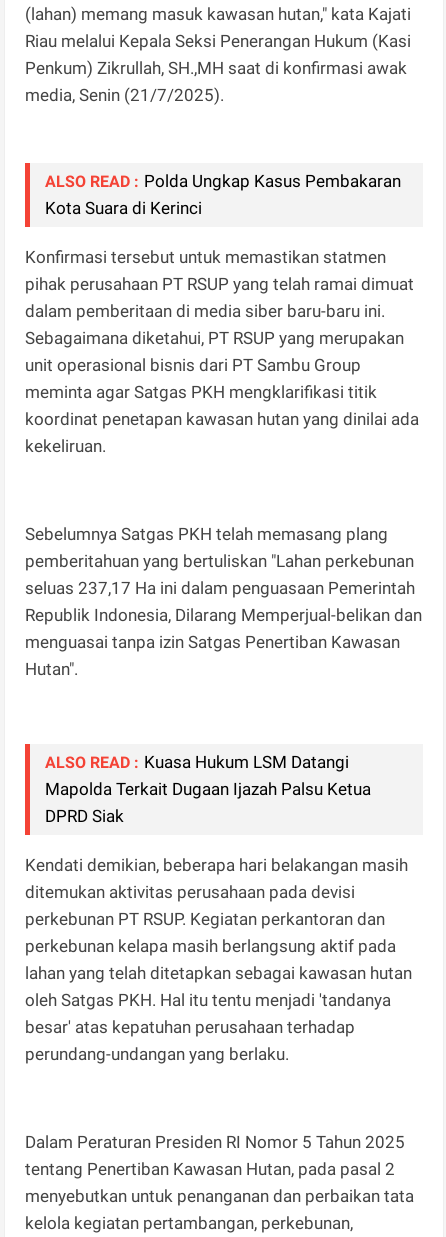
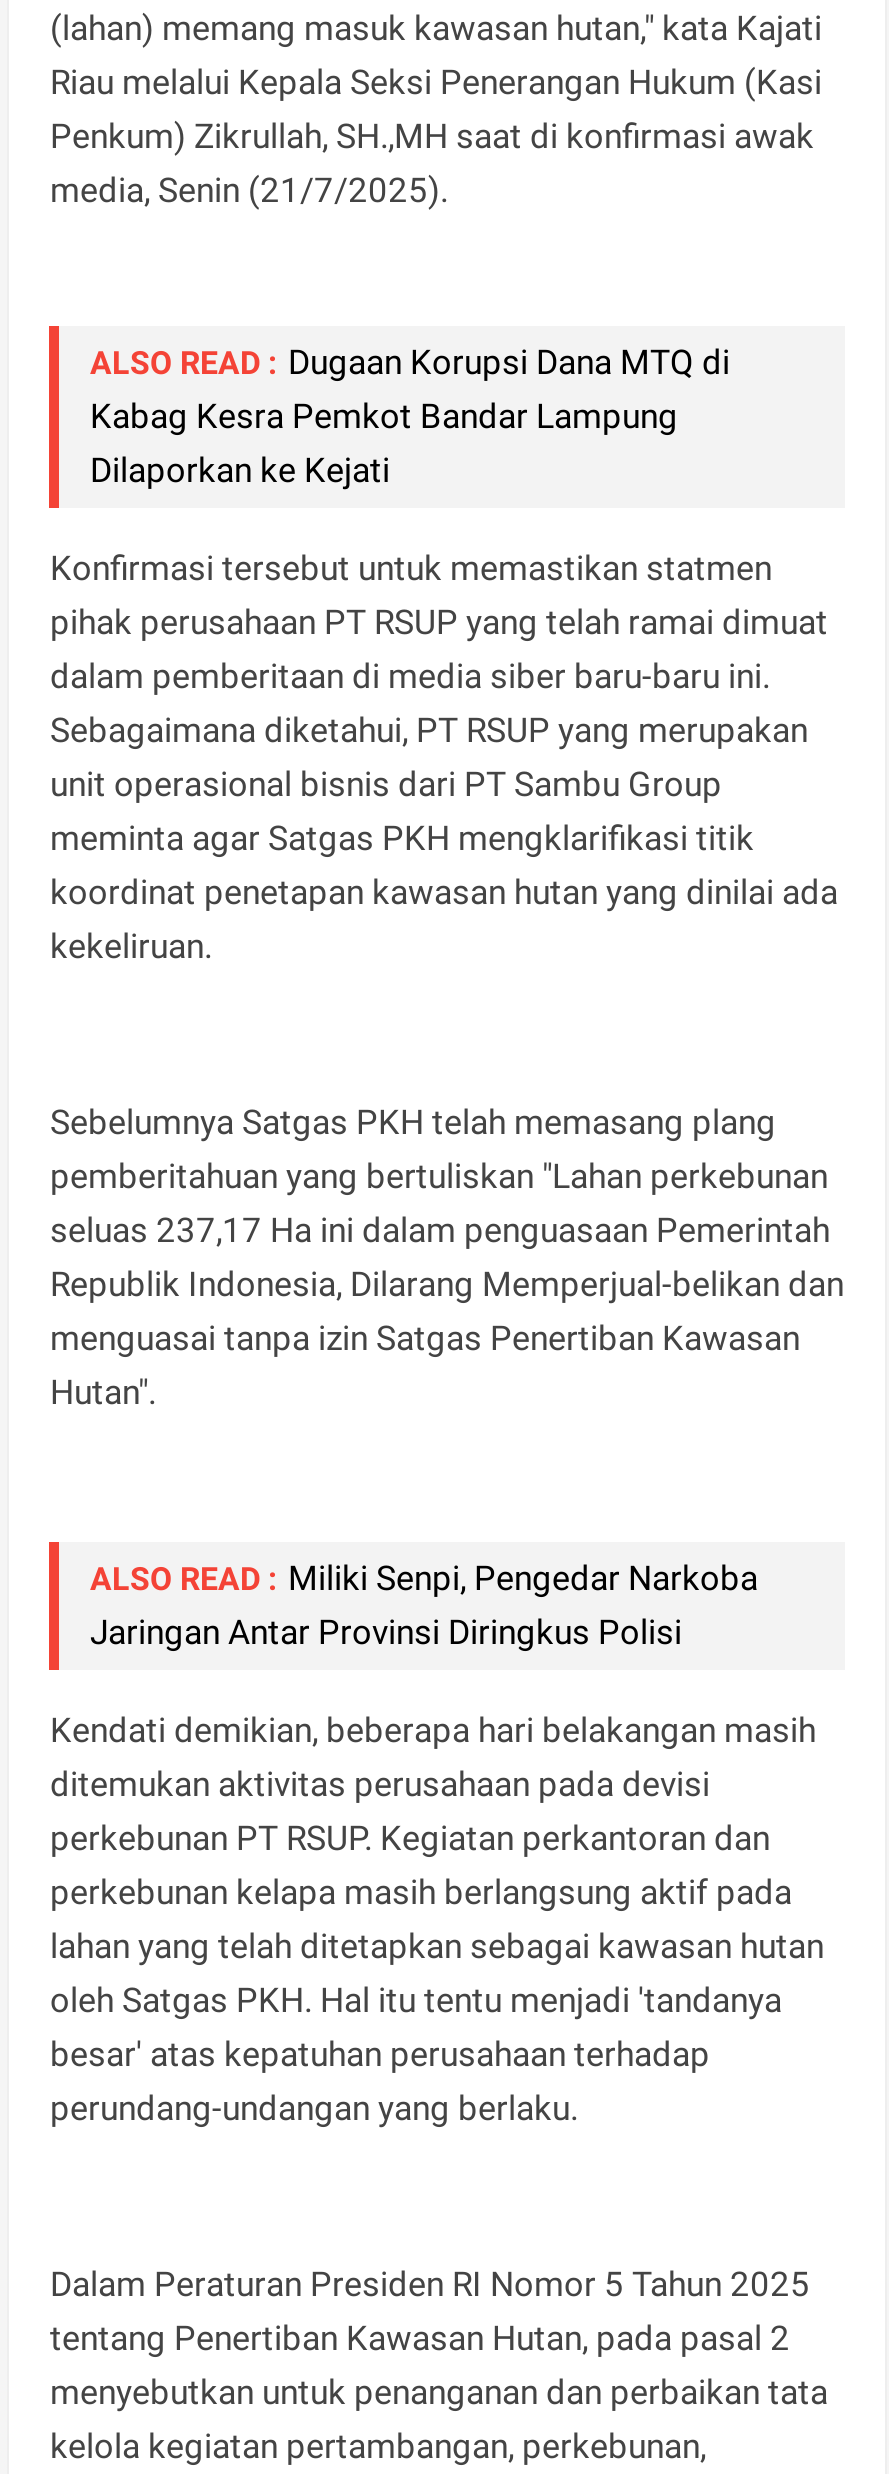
- ALSO READ : Polda Ungkap Kasus Pembakaran
- Kota Suara di Kerinci
+ ALSO READ : Dugaan Korupsi Dana MTQ di
+ Kabag Kesra Pemkot Bandar Lampung
+ Dilaporkan ke Kejati

moved down: Konfirmasi tersebut untuk memastikan statmen | pihak perusahaan PT RSUP yang telah ramai dimuat | dalam pemberitaan di media siber baru-baru ini. | ... | menguasai tanpa izin Satgas Penertiban Kawasan | Hutan".

- ALSO READ : Kuasa Hukum LSM Datangi
- Mapolda Terkait Dugaan Ijazah Palsu Ketua
- DPRD Siak
+ ALSO READ : Miliki Senpi, Pengedar Narkoba
+ Jaringan Antar Provinsi Diringkus Polisi
